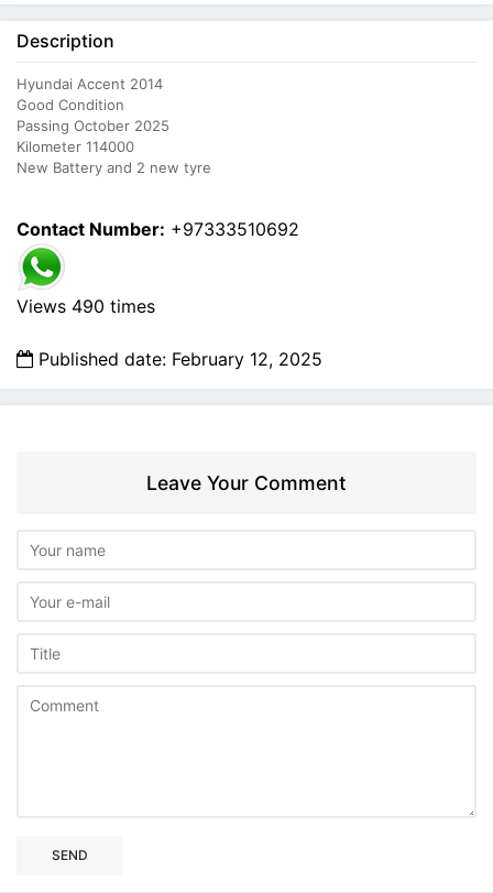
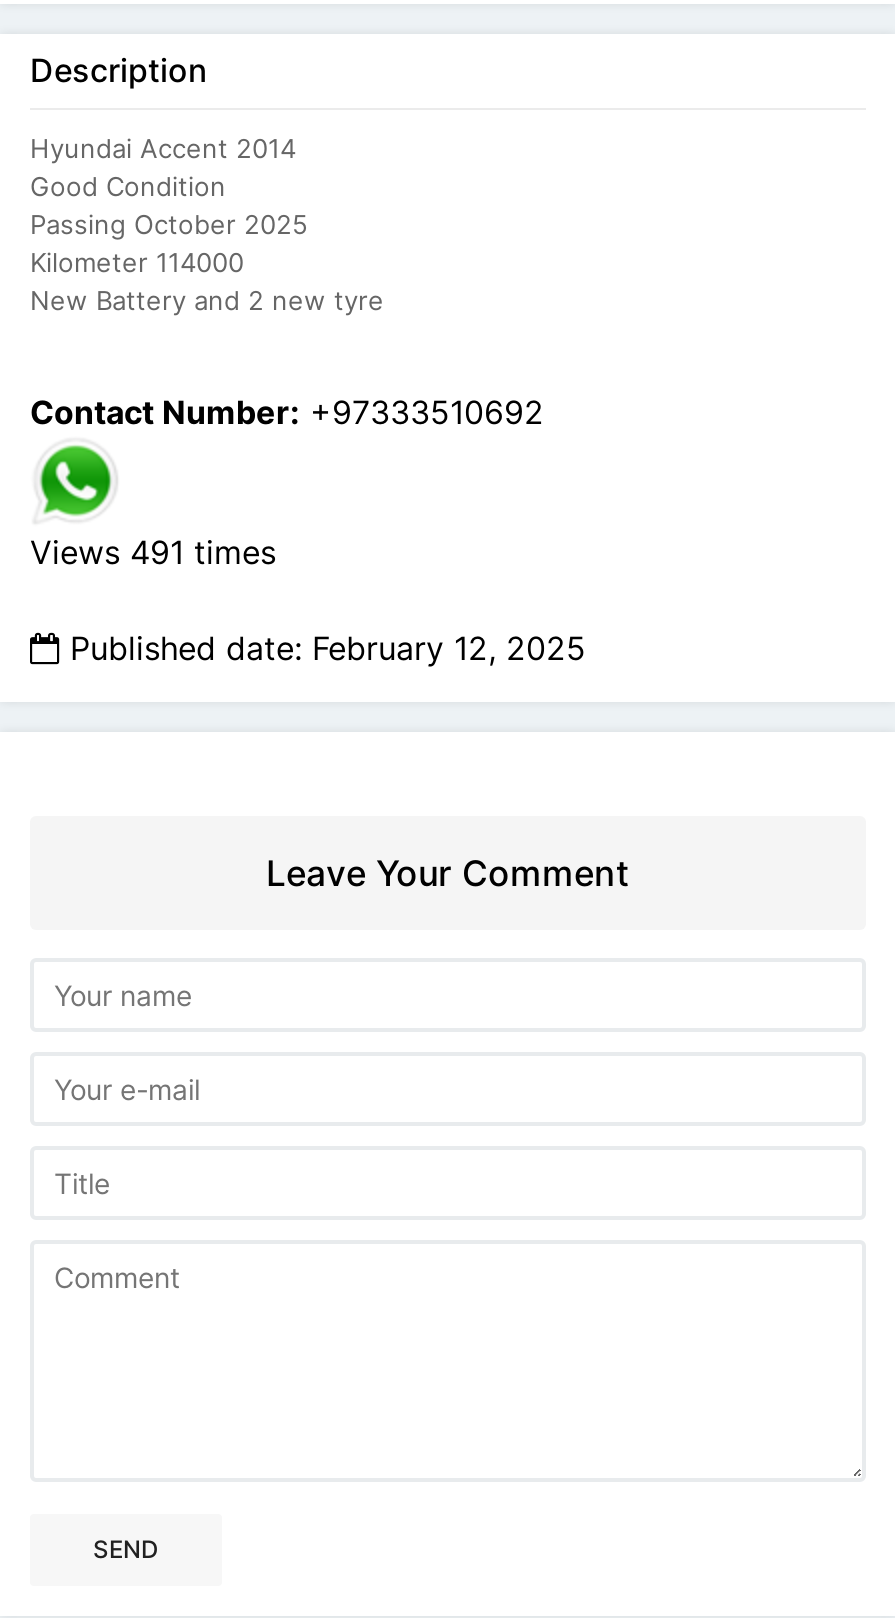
- Views 490 times
+ Views 491 times
